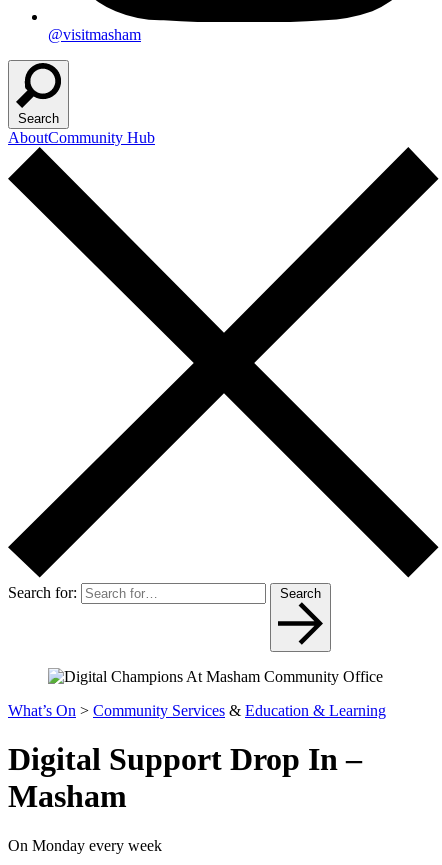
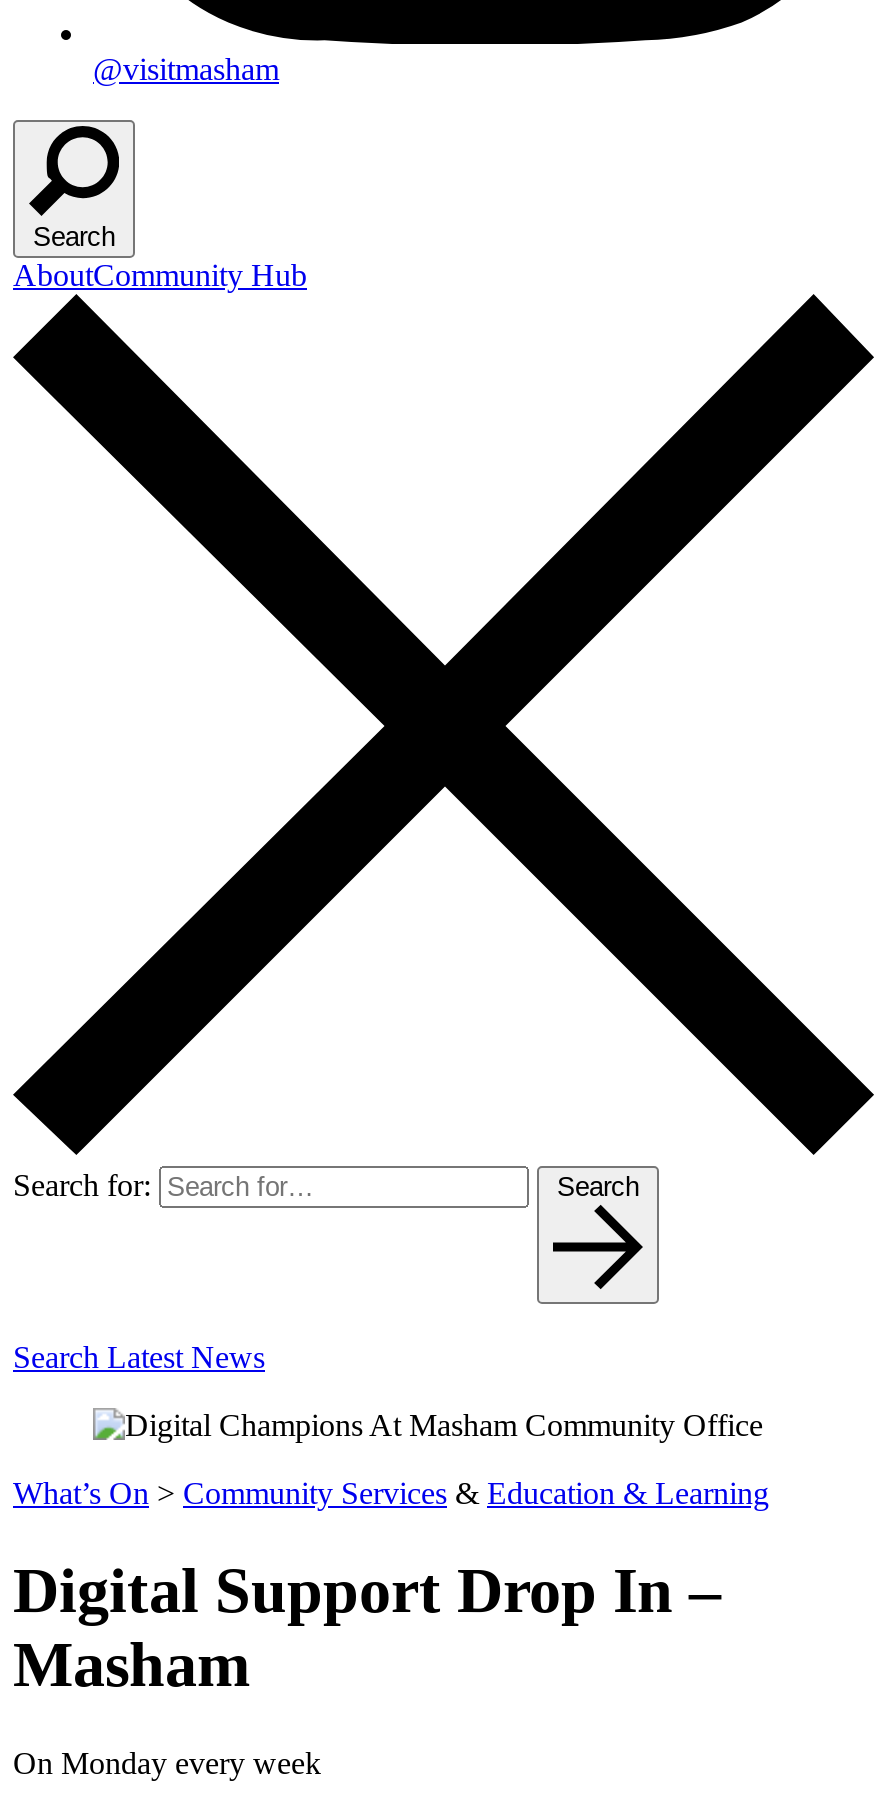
+ Search Latest News
